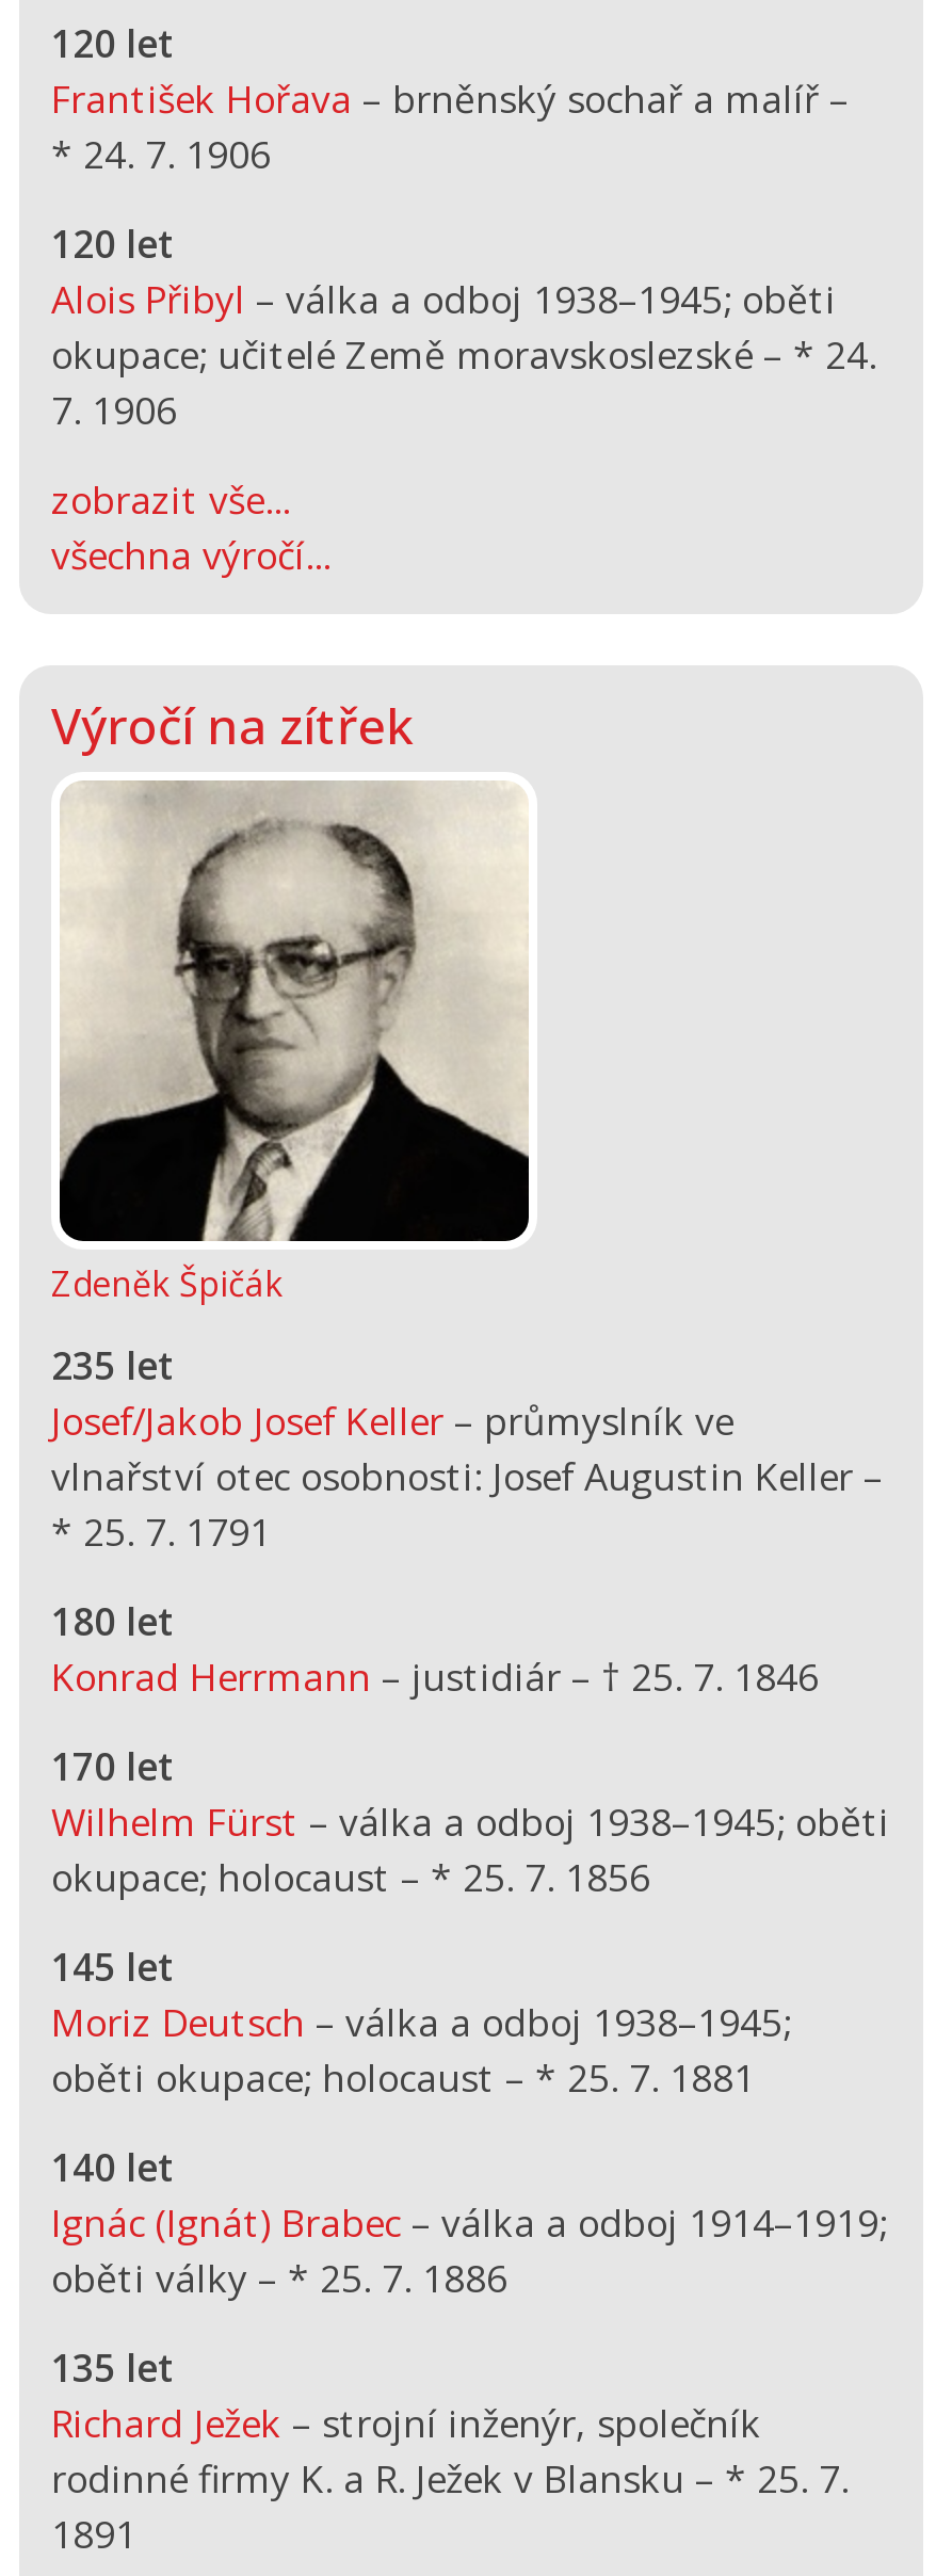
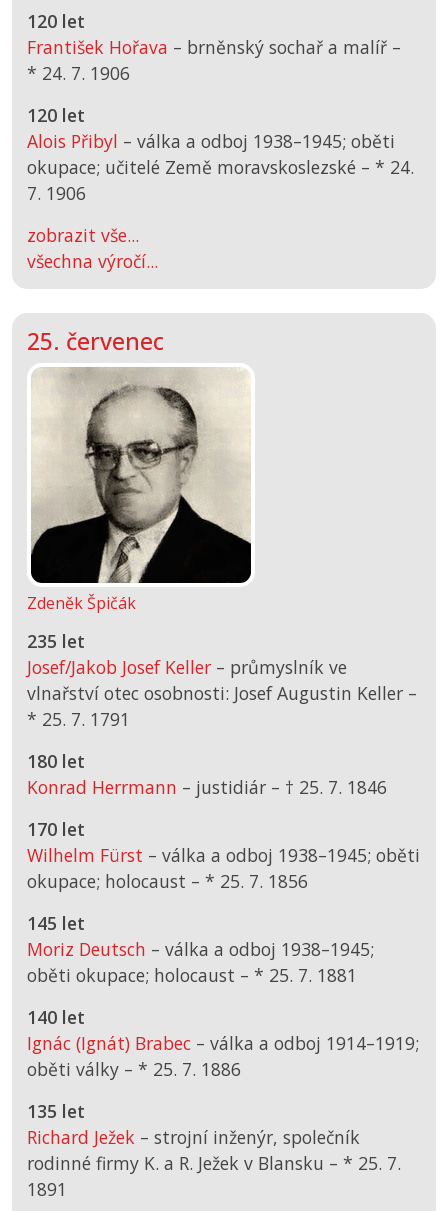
- Výročí na zítřek
+ 25. červenec
